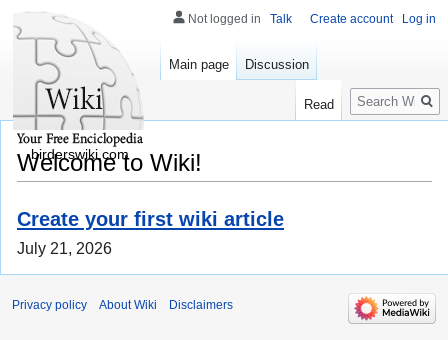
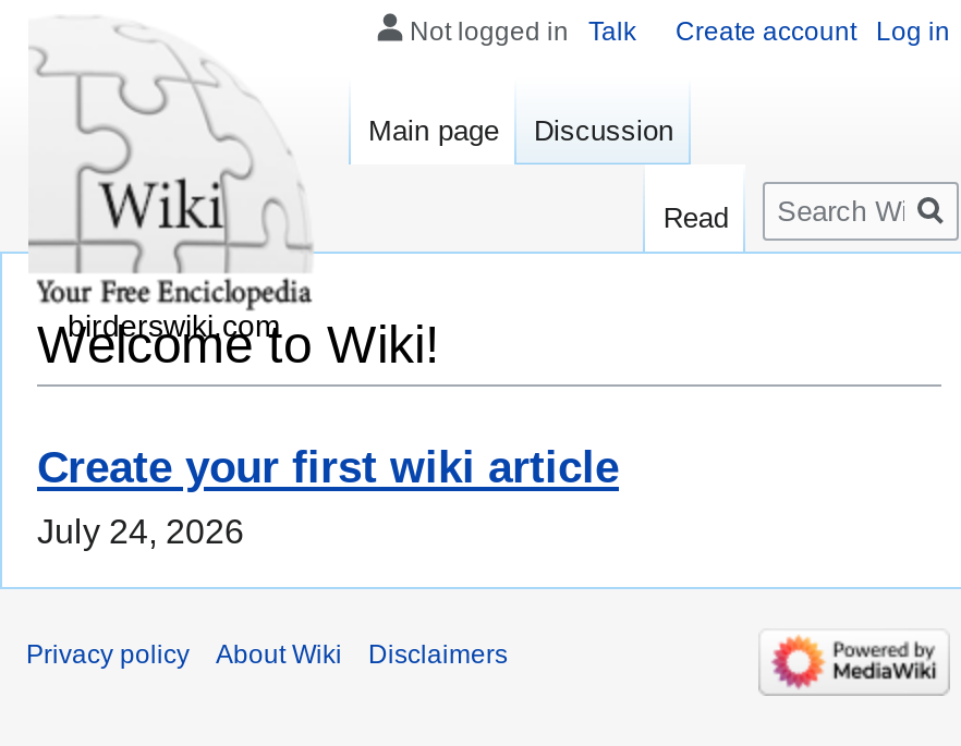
- July 21, 2026
+ July 24, 2026
